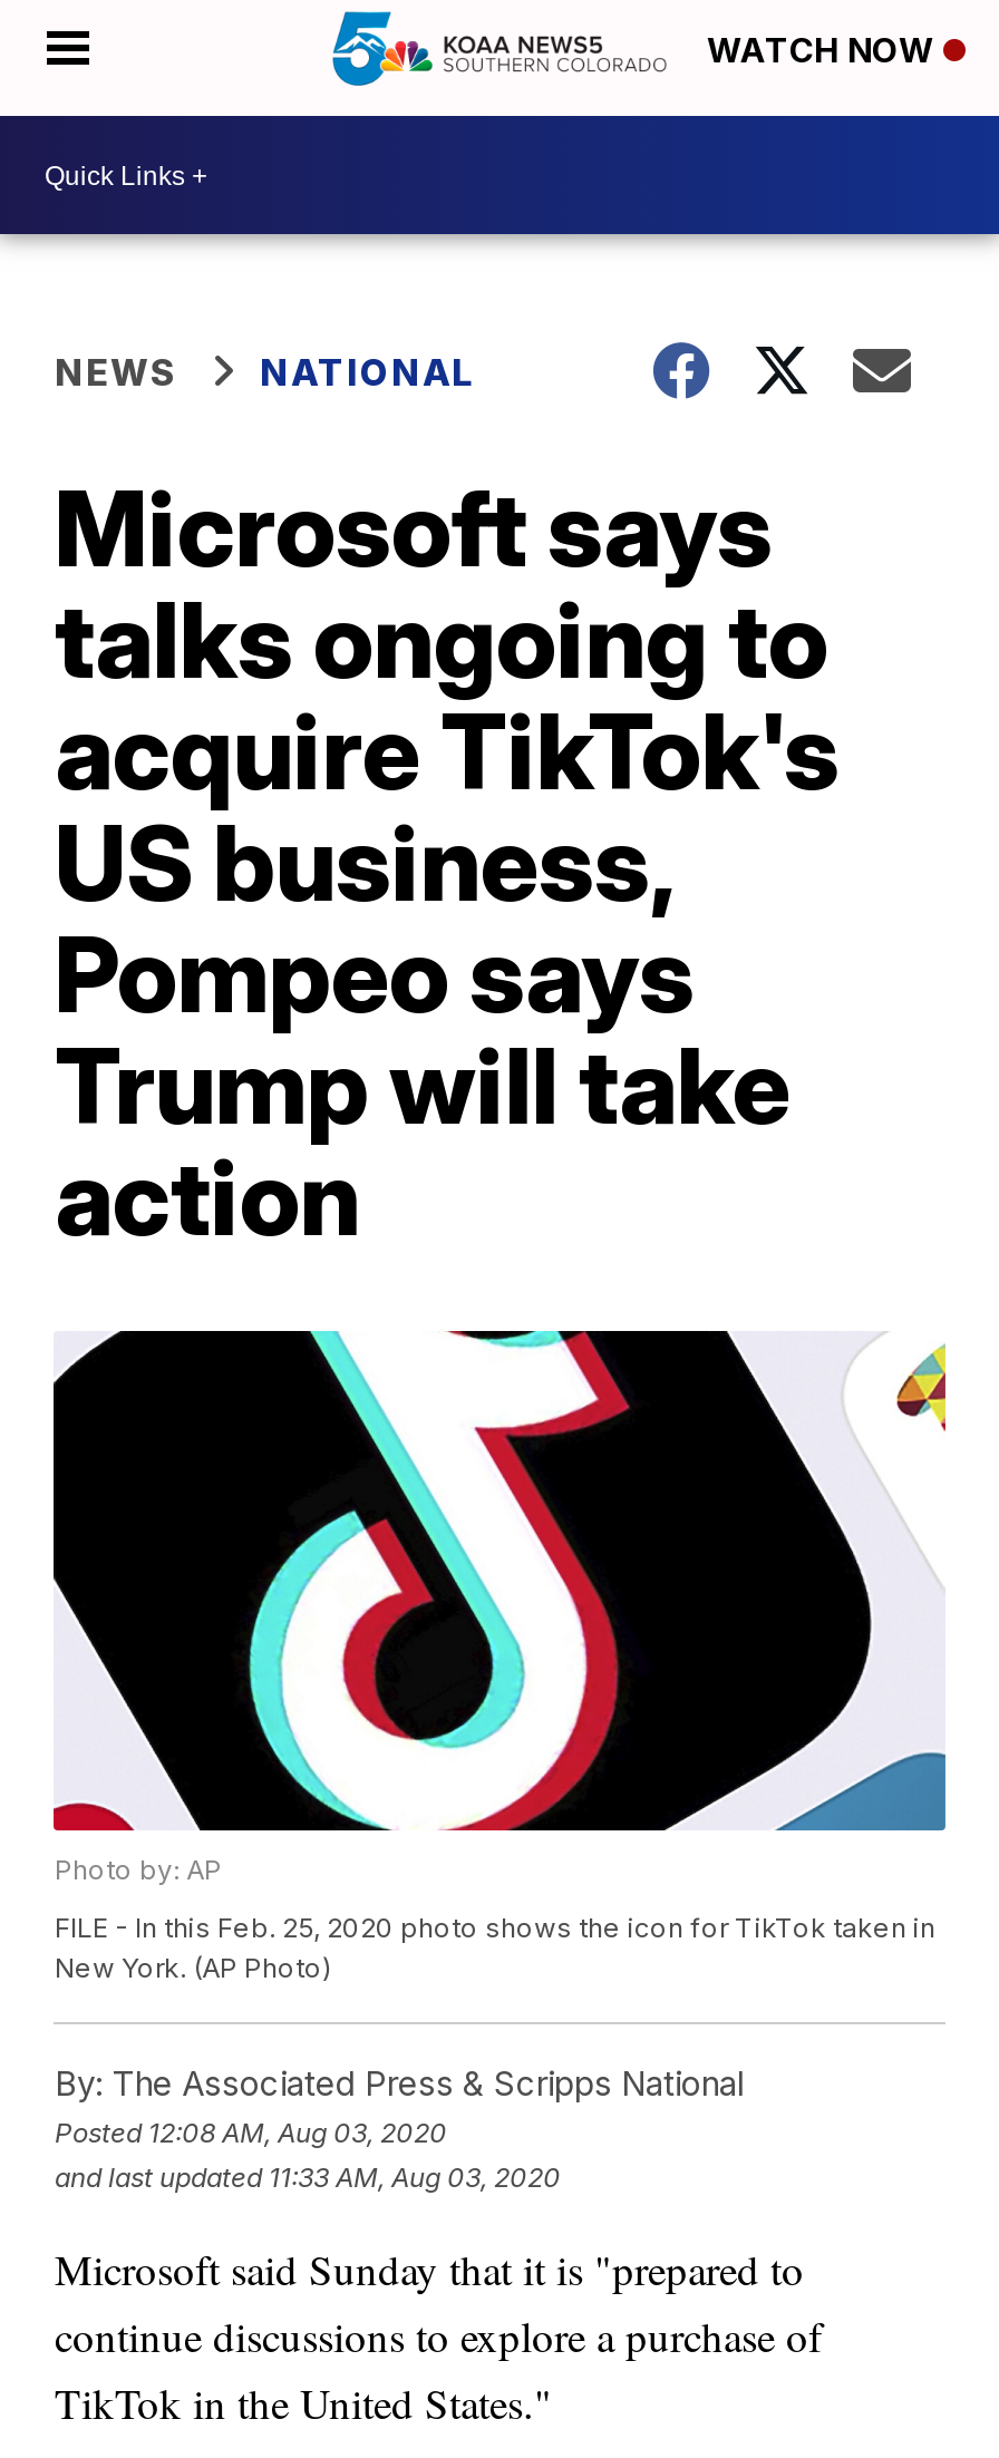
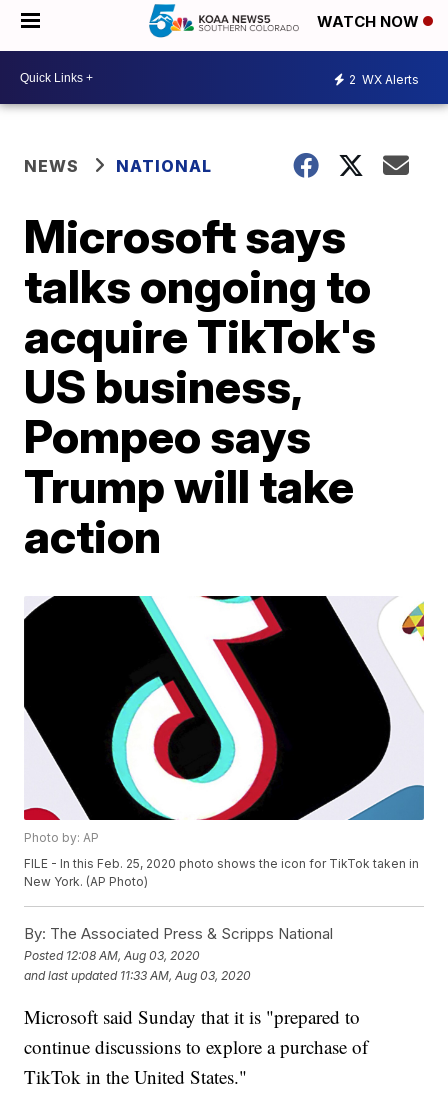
+ 2 WX Alerts
